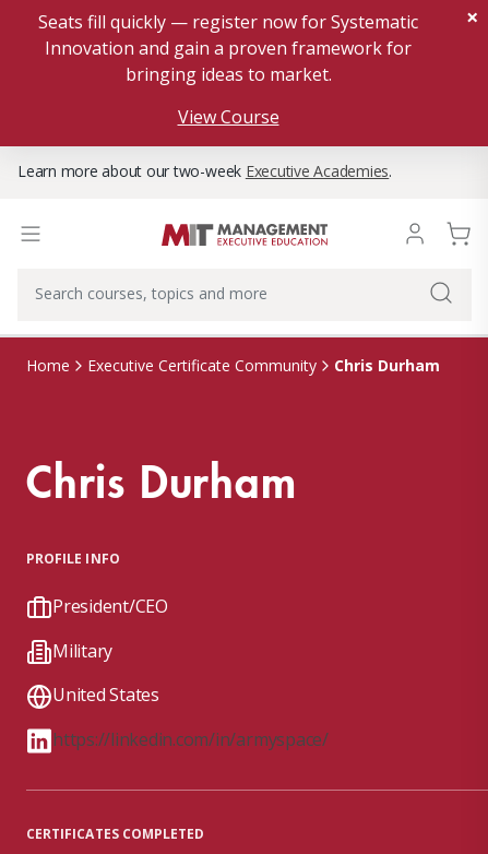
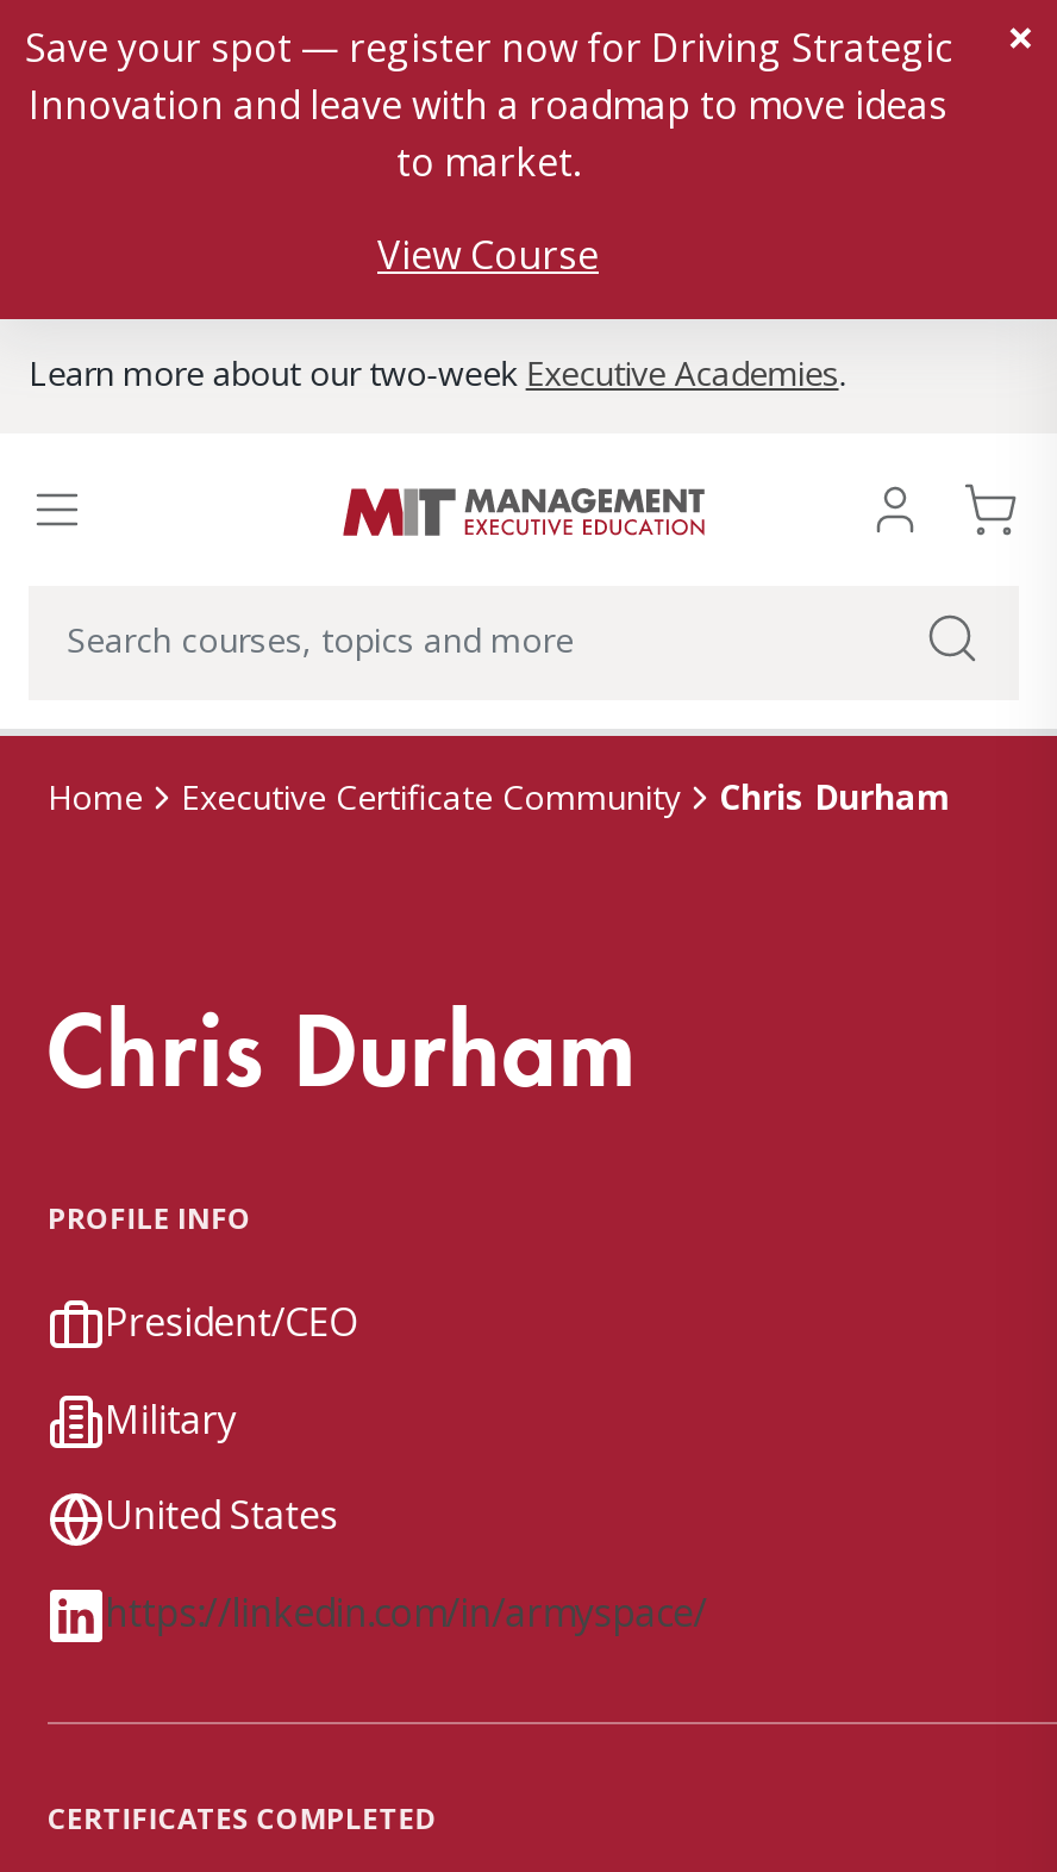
- Seats fill quickly — register now for Systematic
- Innovation and gain a proven framework for
- bringing ideas to market.
+ Save your spot — register now for Driving Strategic
+ Innovation and leave with a roadmap to move ideas
+ to market.
